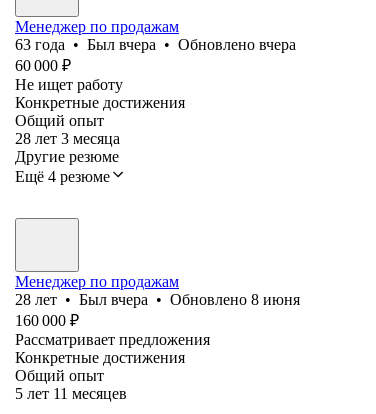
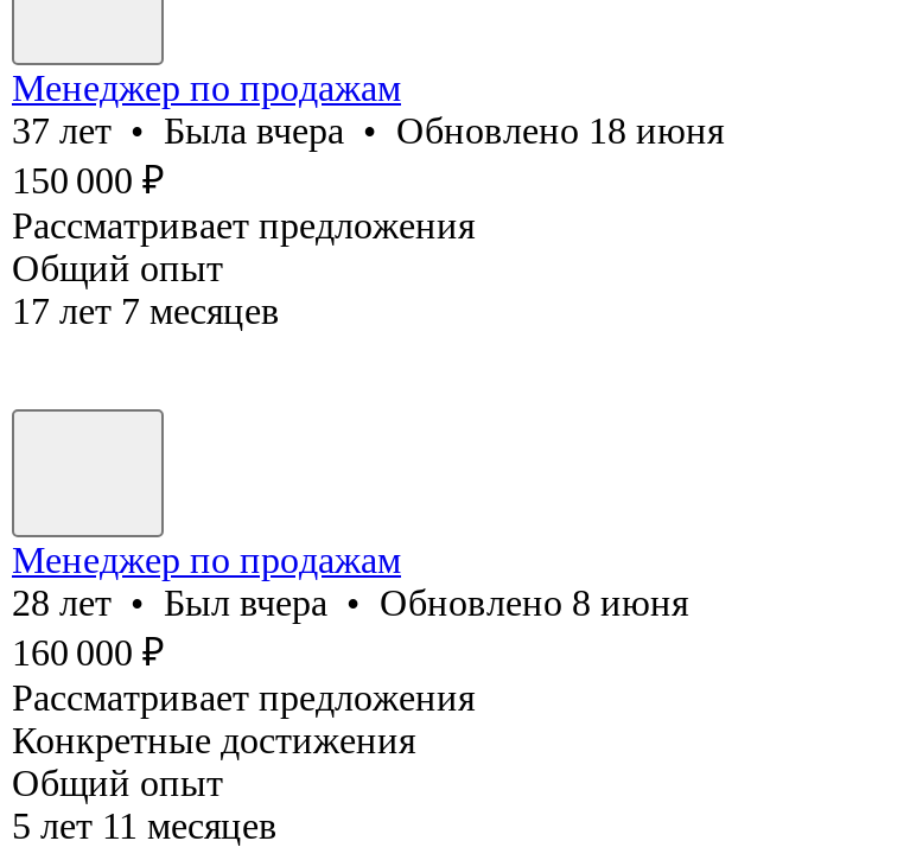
- 63 года • Был вчера • Обновлено вчера
- 60 000 ₽
- Не ищет работу
- Конкретные достижения
+ 37 лет • Была вчера • Обновлено 18 июня
+ 150 000 ₽
+ Рассматривает предложения

- 28 лет 3 месяца
- Другие резюме
- Ещё 4 резюме
+ 17 лет 7 месяцев
